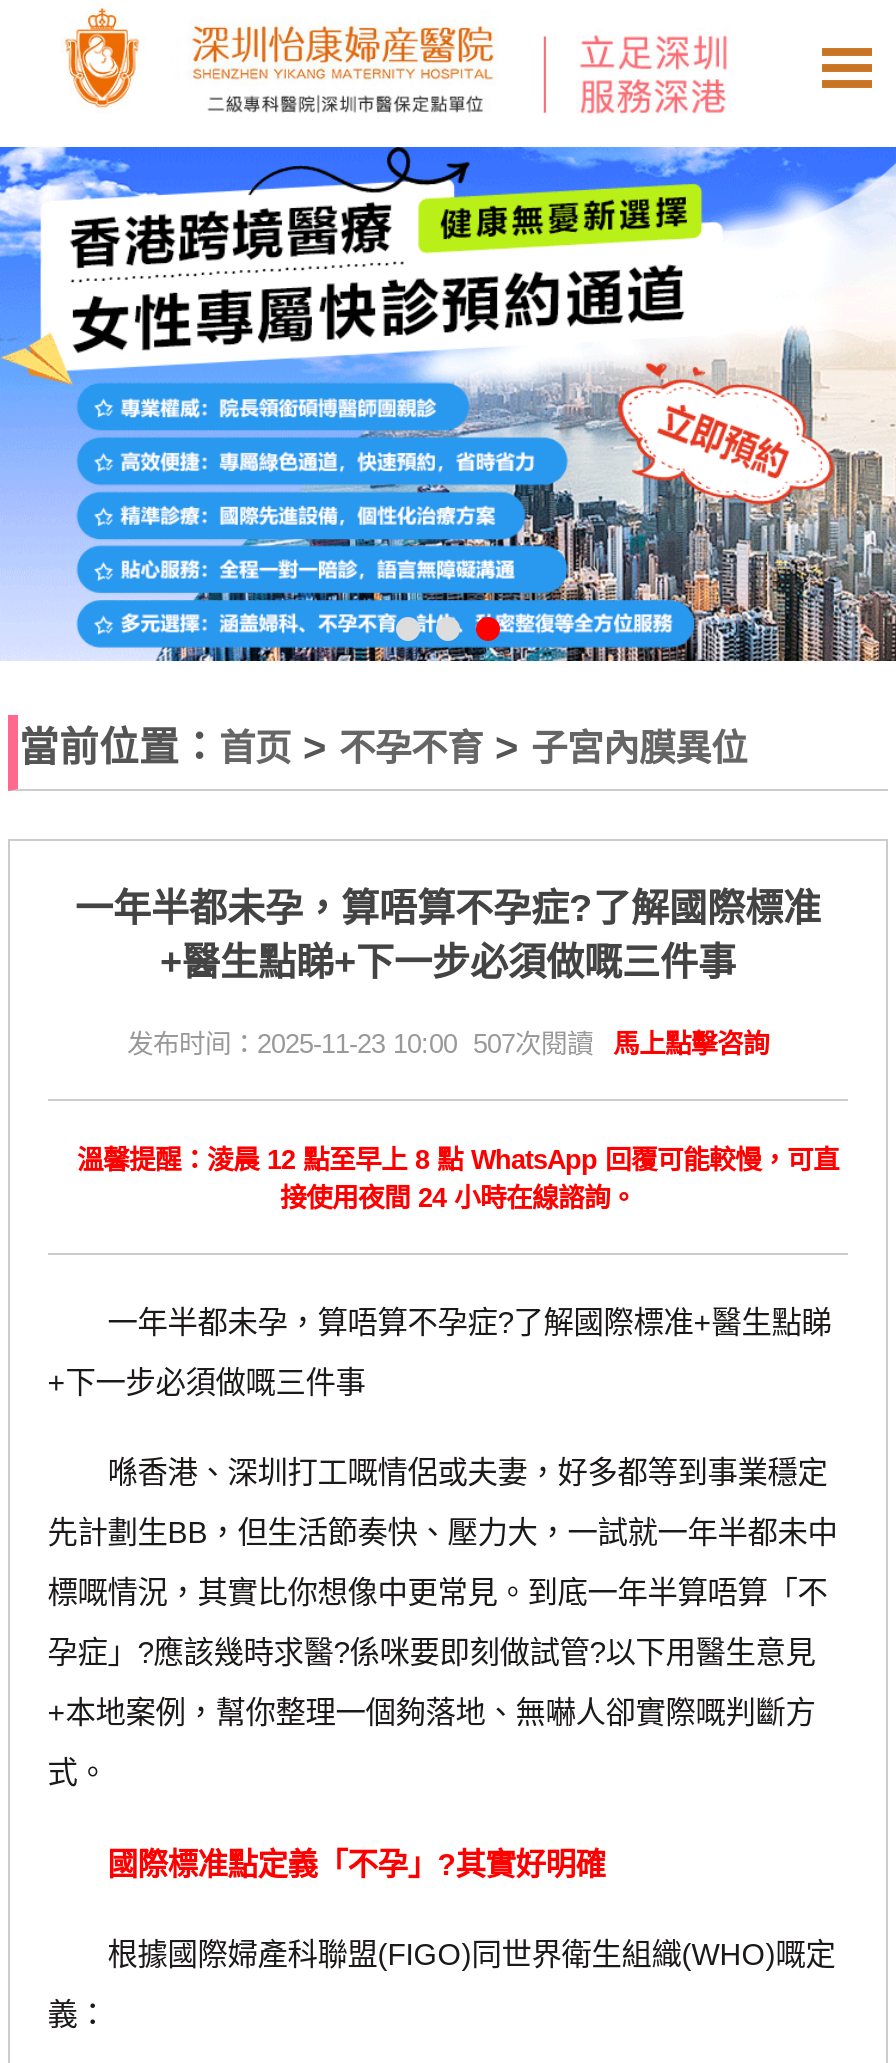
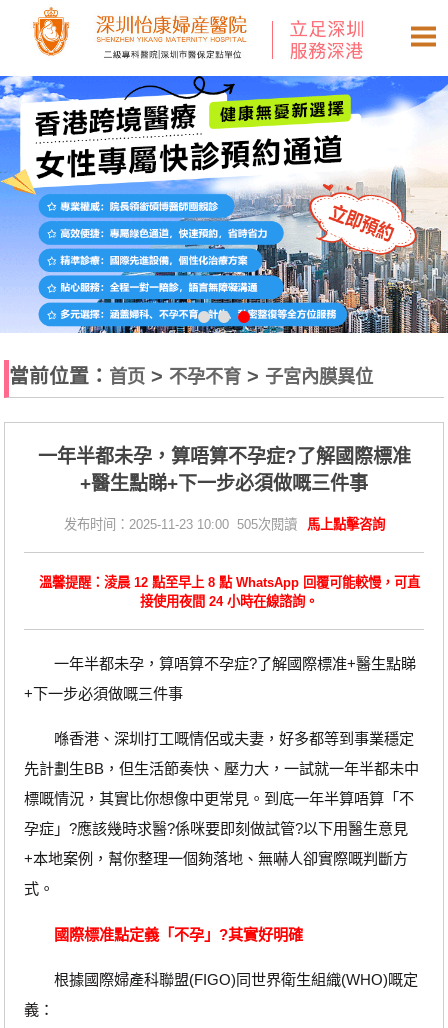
- 发布时间：2025-11-23 10:00 507次閱讀
+ 发布时间：2025-11-23 10:00 505次閱讀
